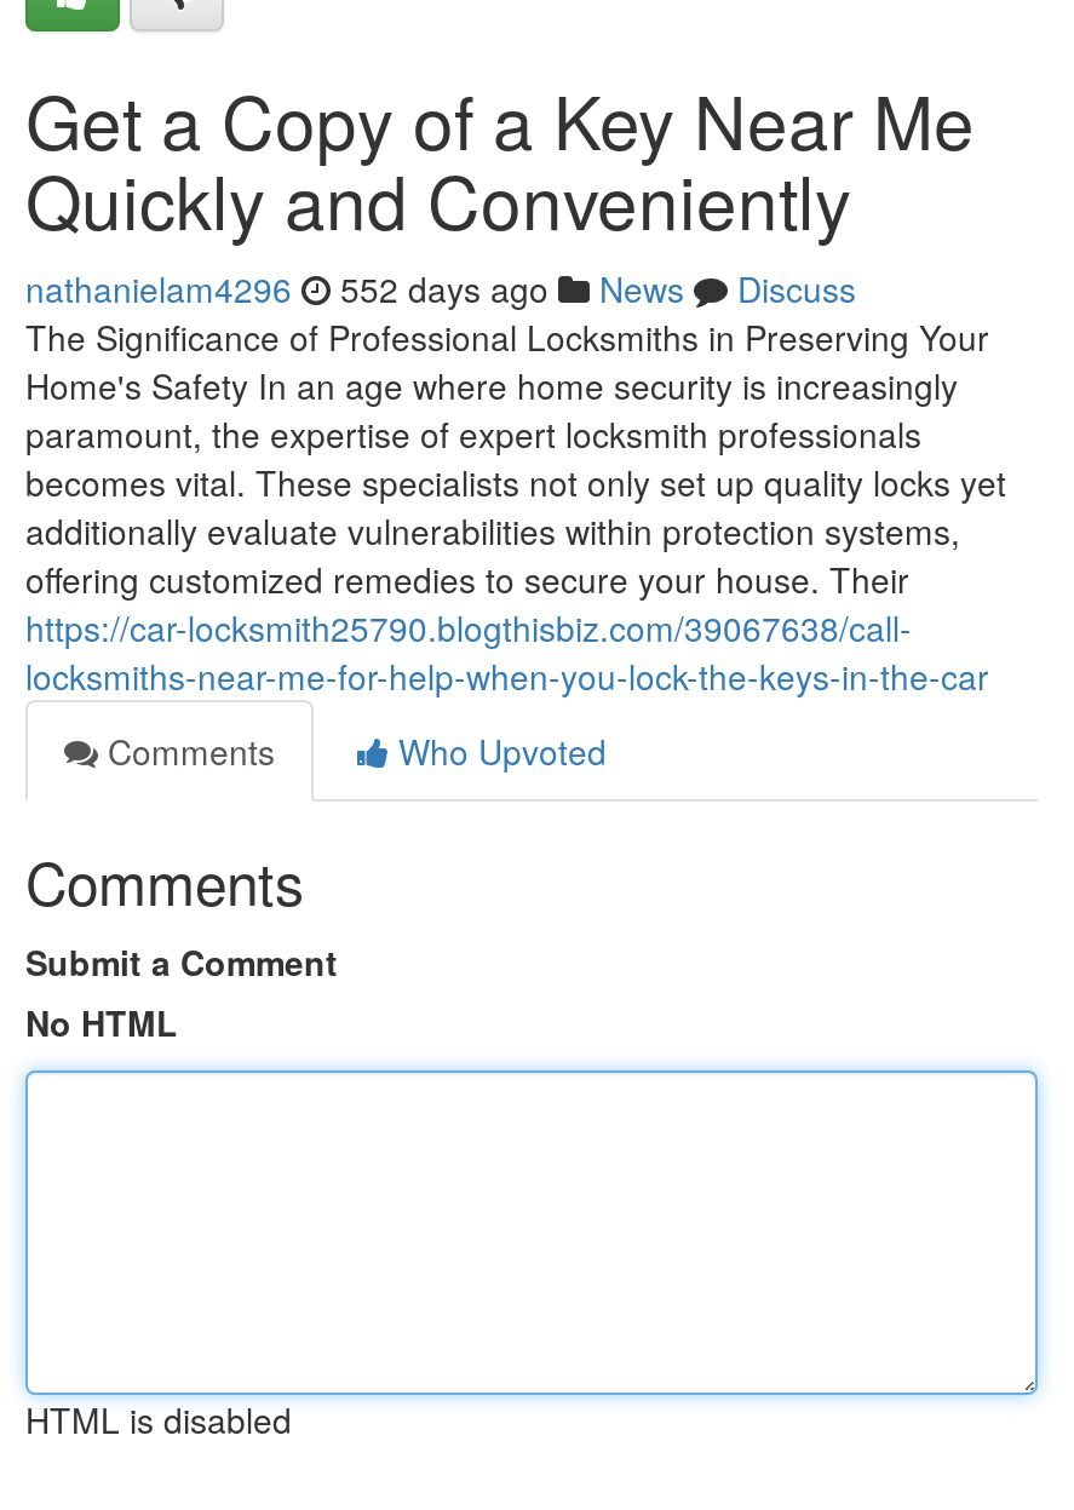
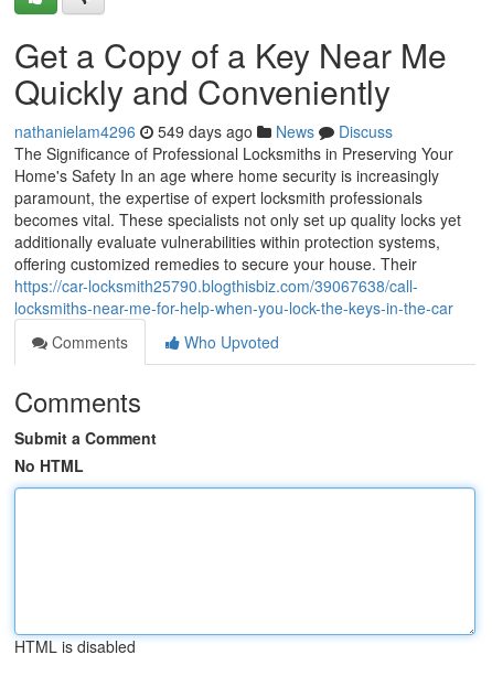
- nathanielam4296 552 days ago News Discuss
+ nathanielam4296 549 days ago News Discuss
